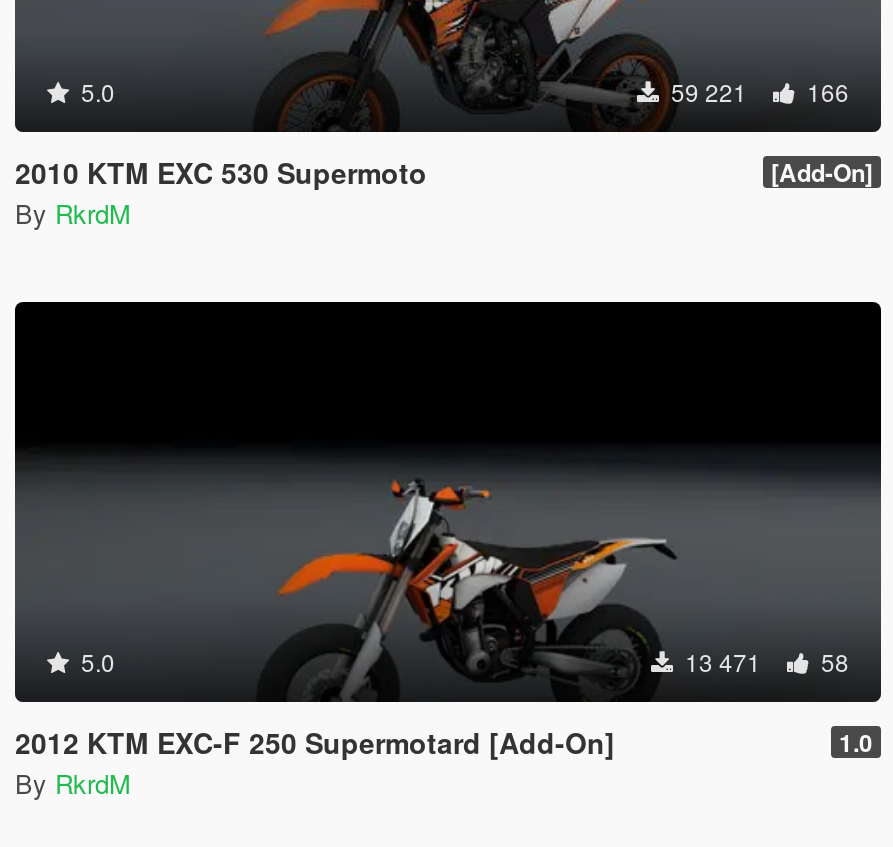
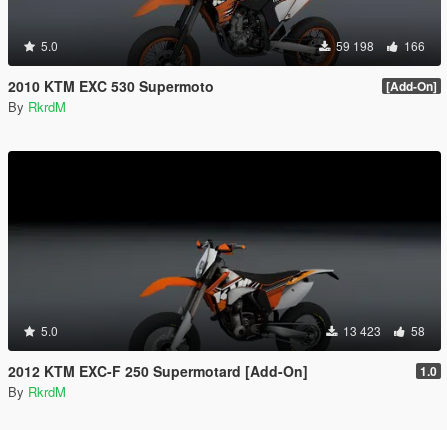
- 59 221 166
+ 59 198 166

- 13 471 58
+ 13 423 58
